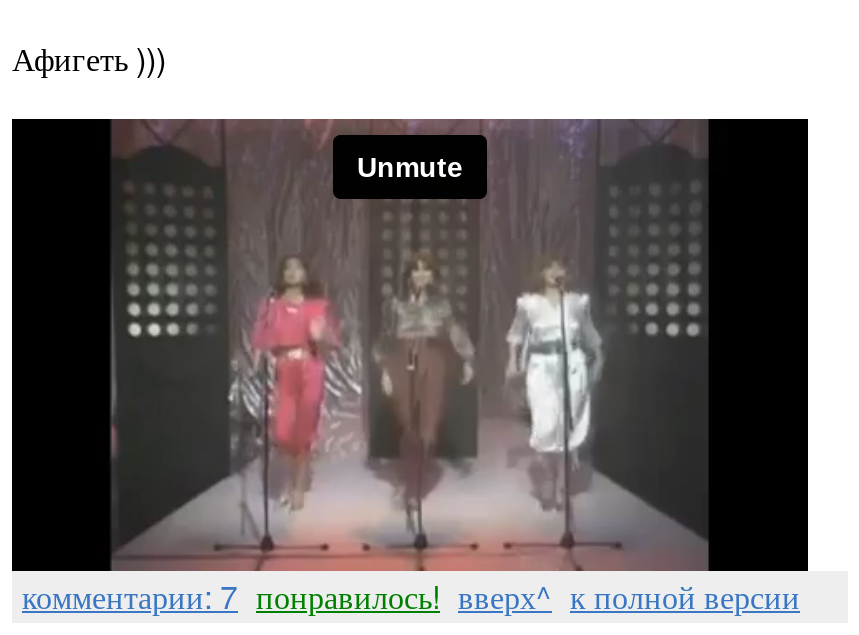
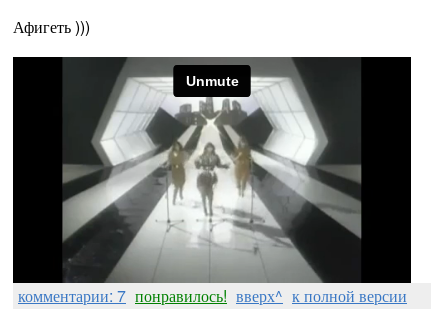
- [image]
+ [image]
